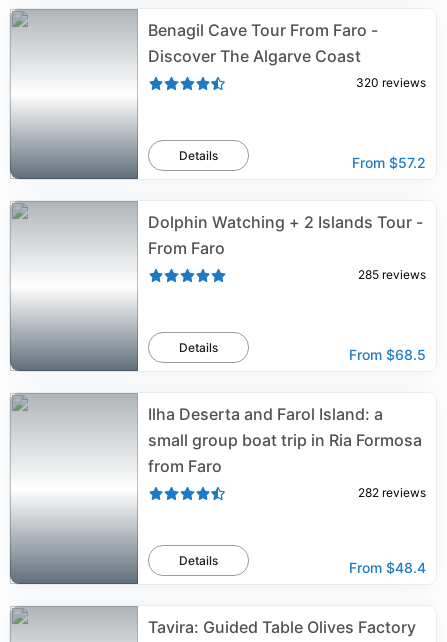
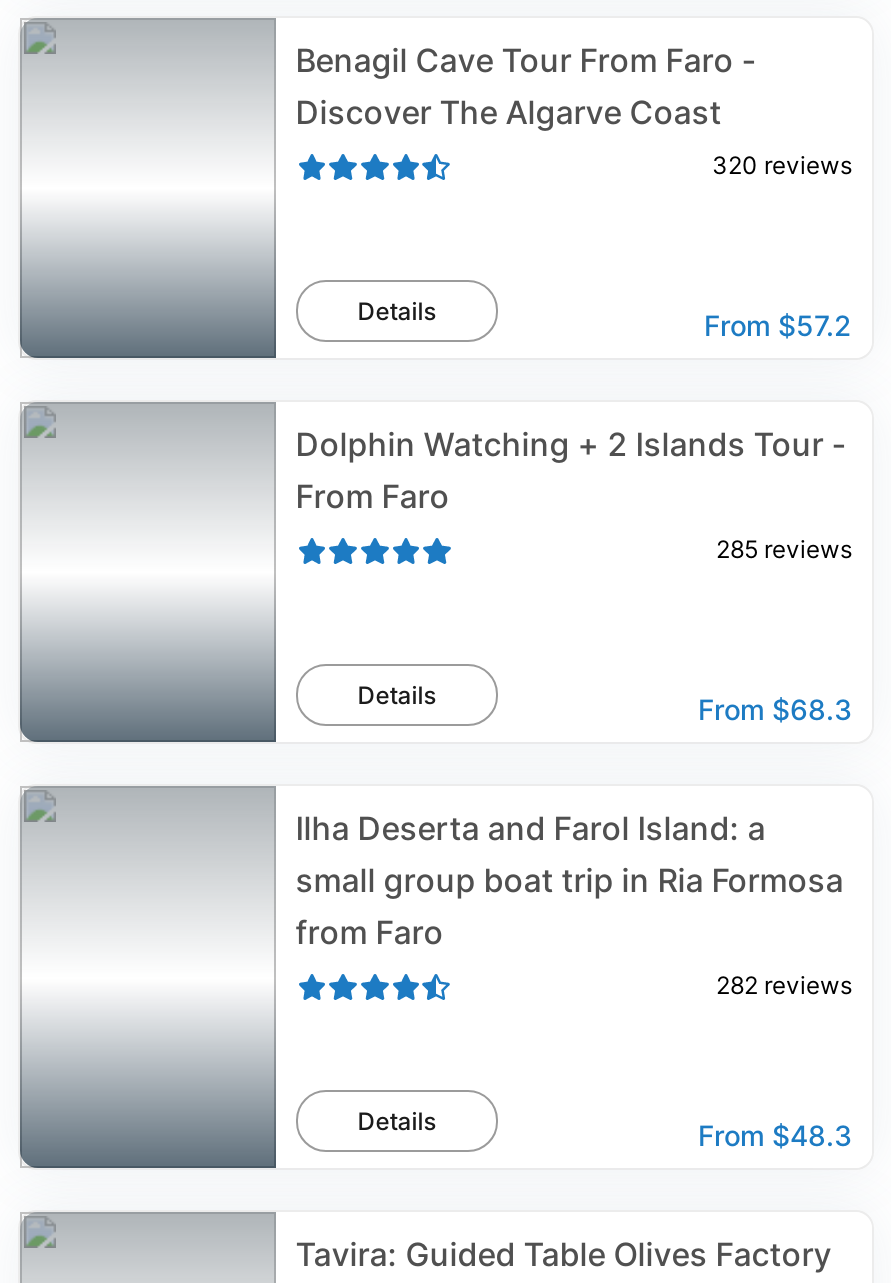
- From $68.5
+ From $68.3

- From $48.4
+ From $48.3
